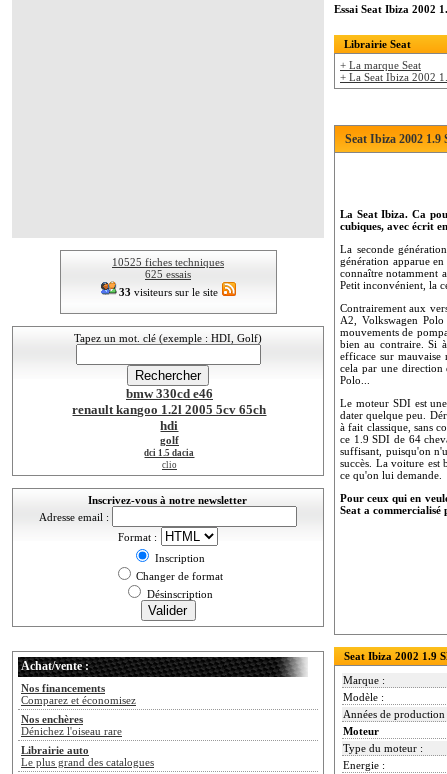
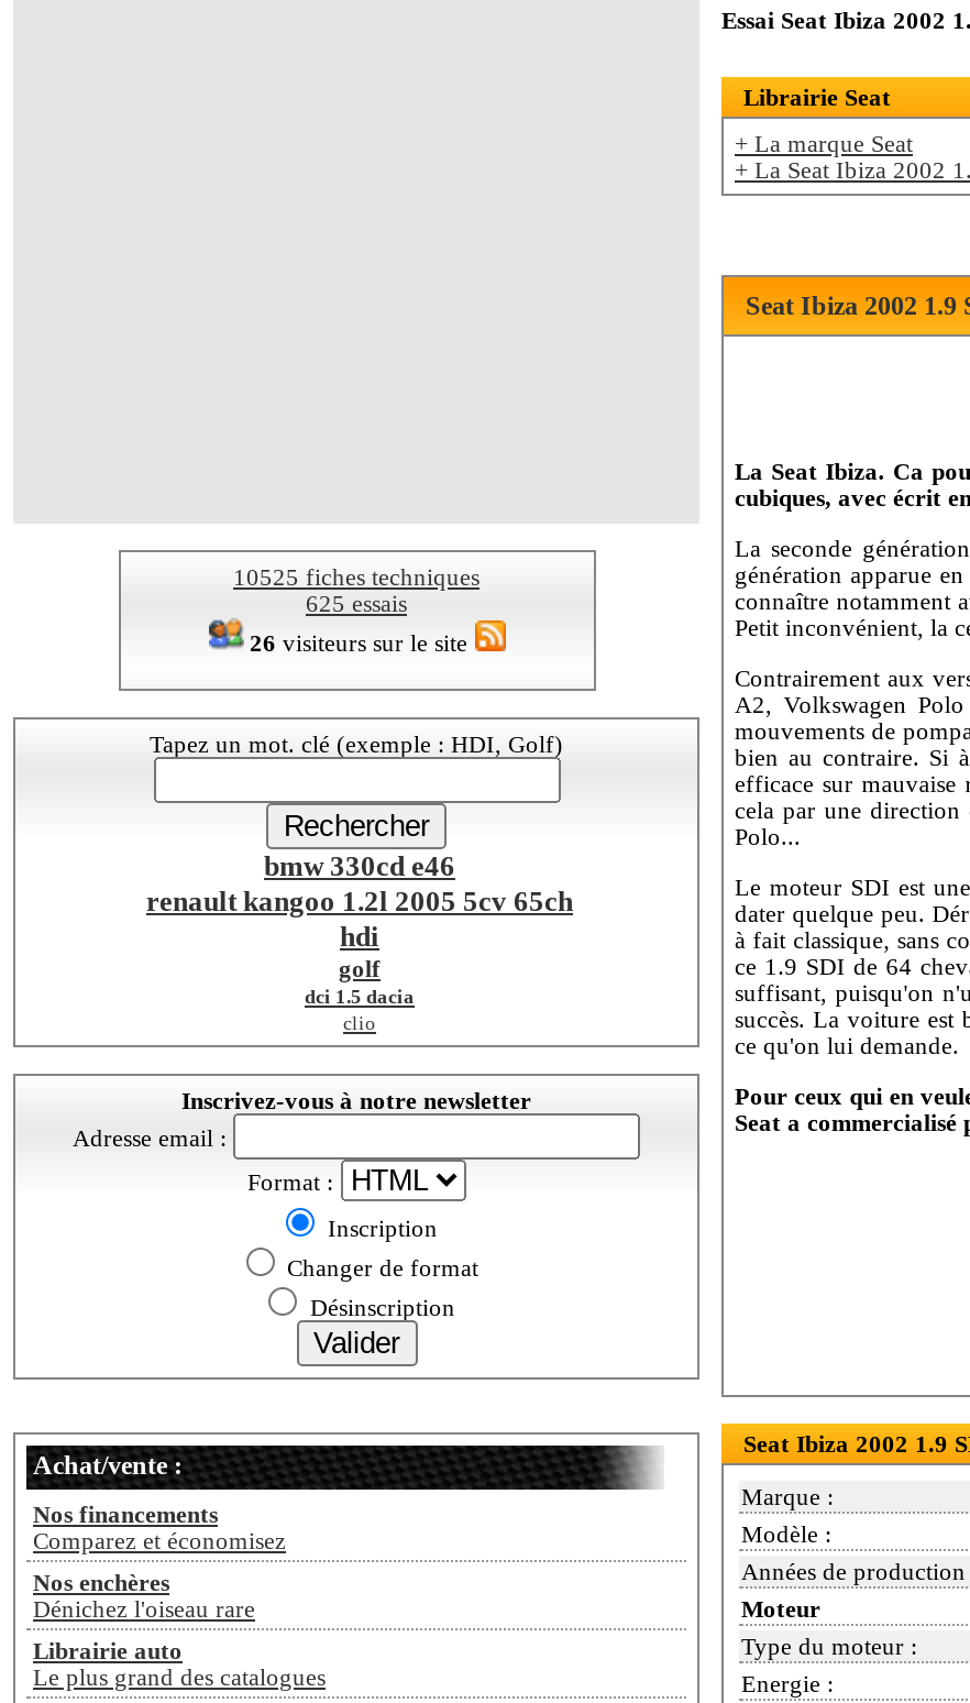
- 33 visiteurs sur le site
+ 26 visiteurs sur le site
